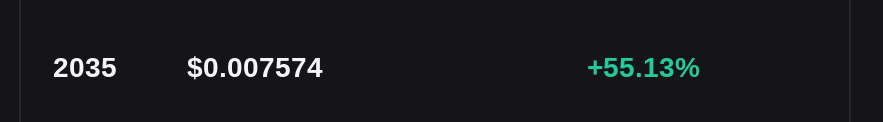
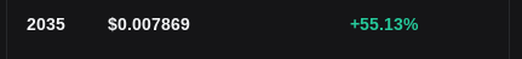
- $0.007574
+ $0.007869
